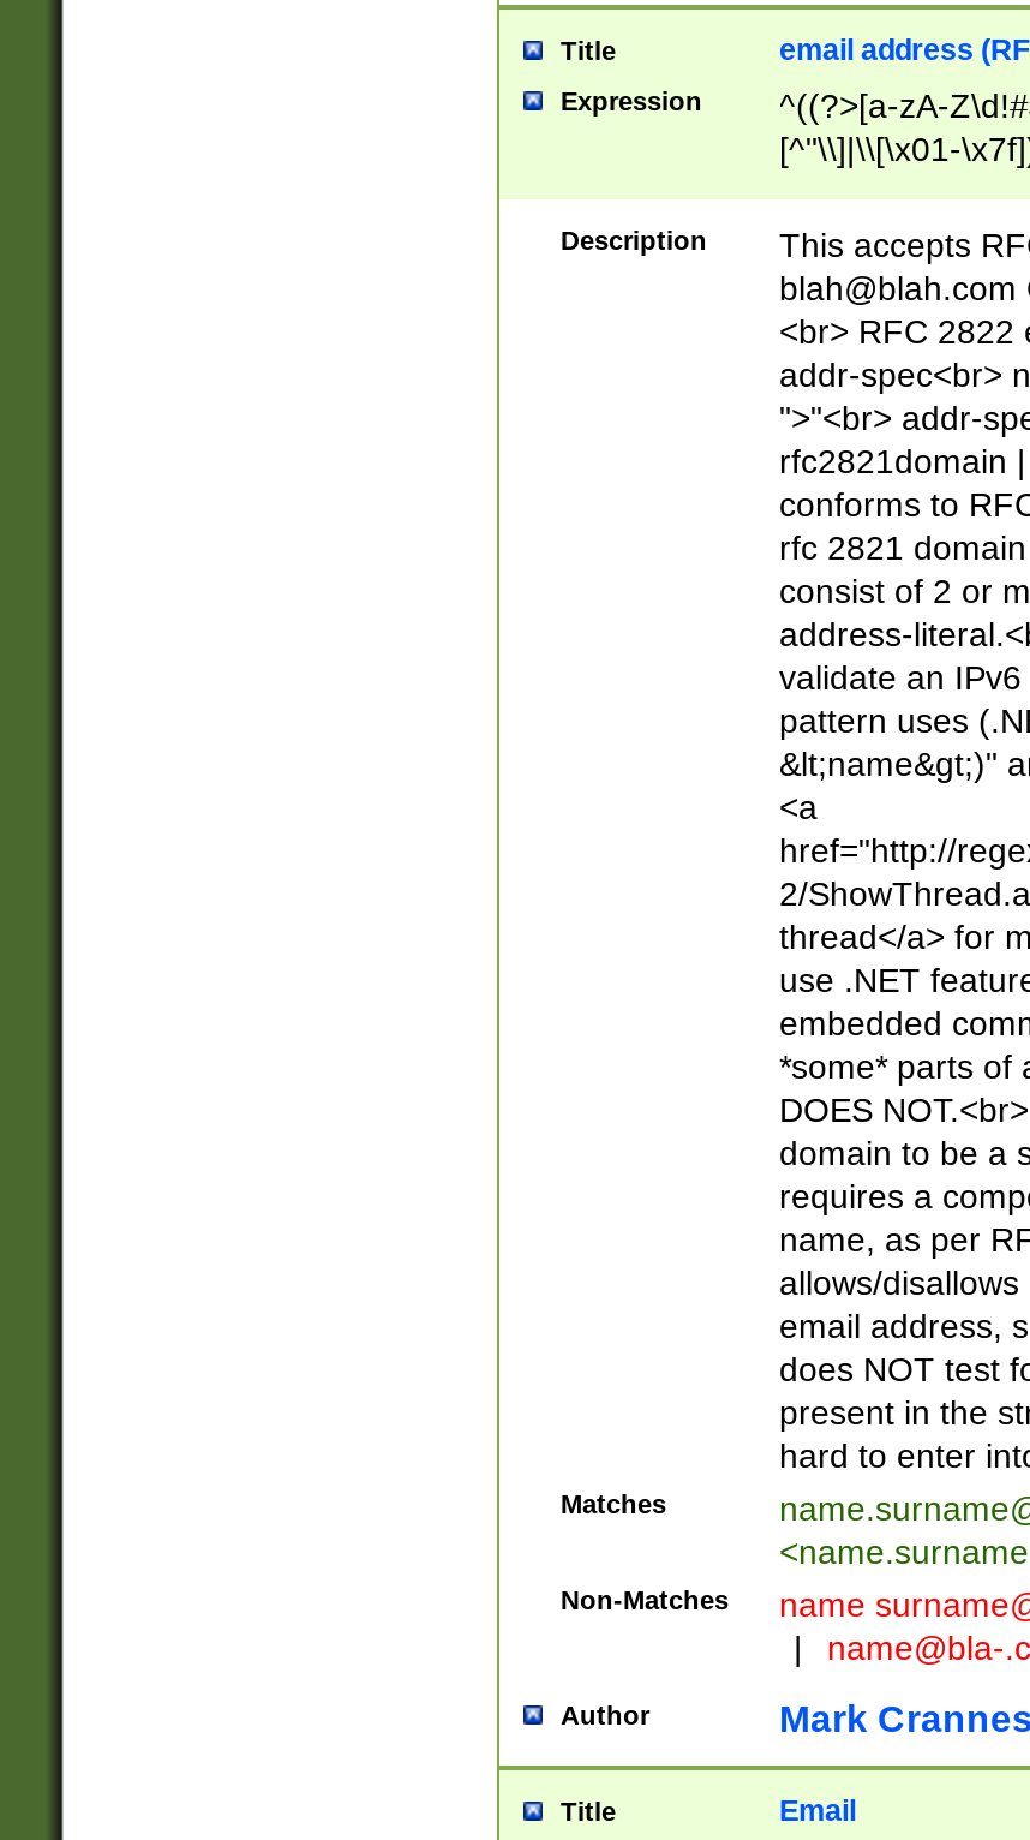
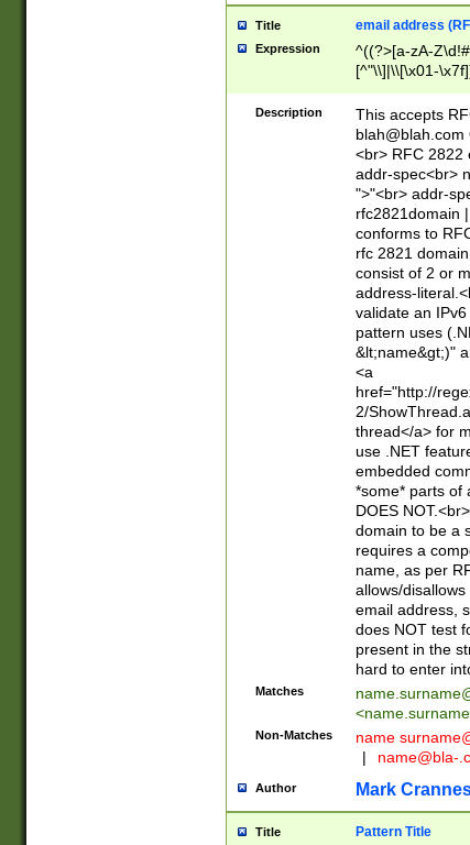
- Email
+ Pattern Title
